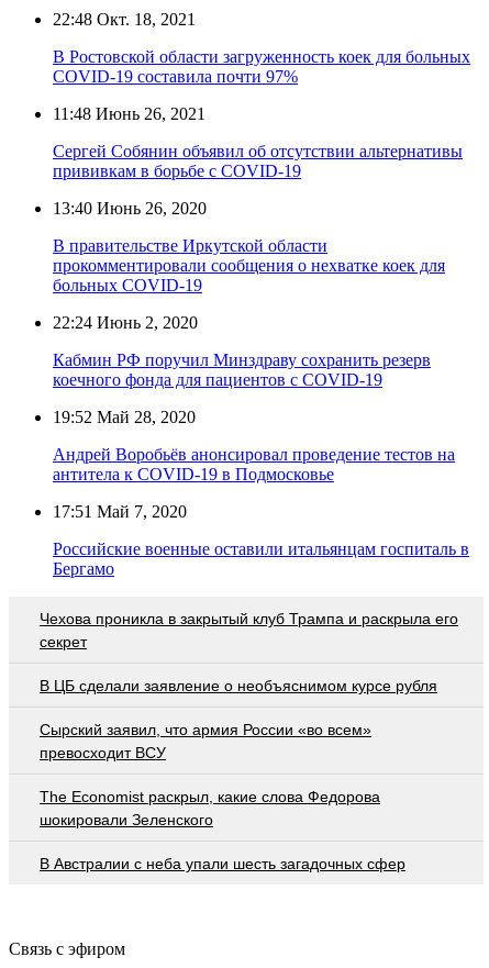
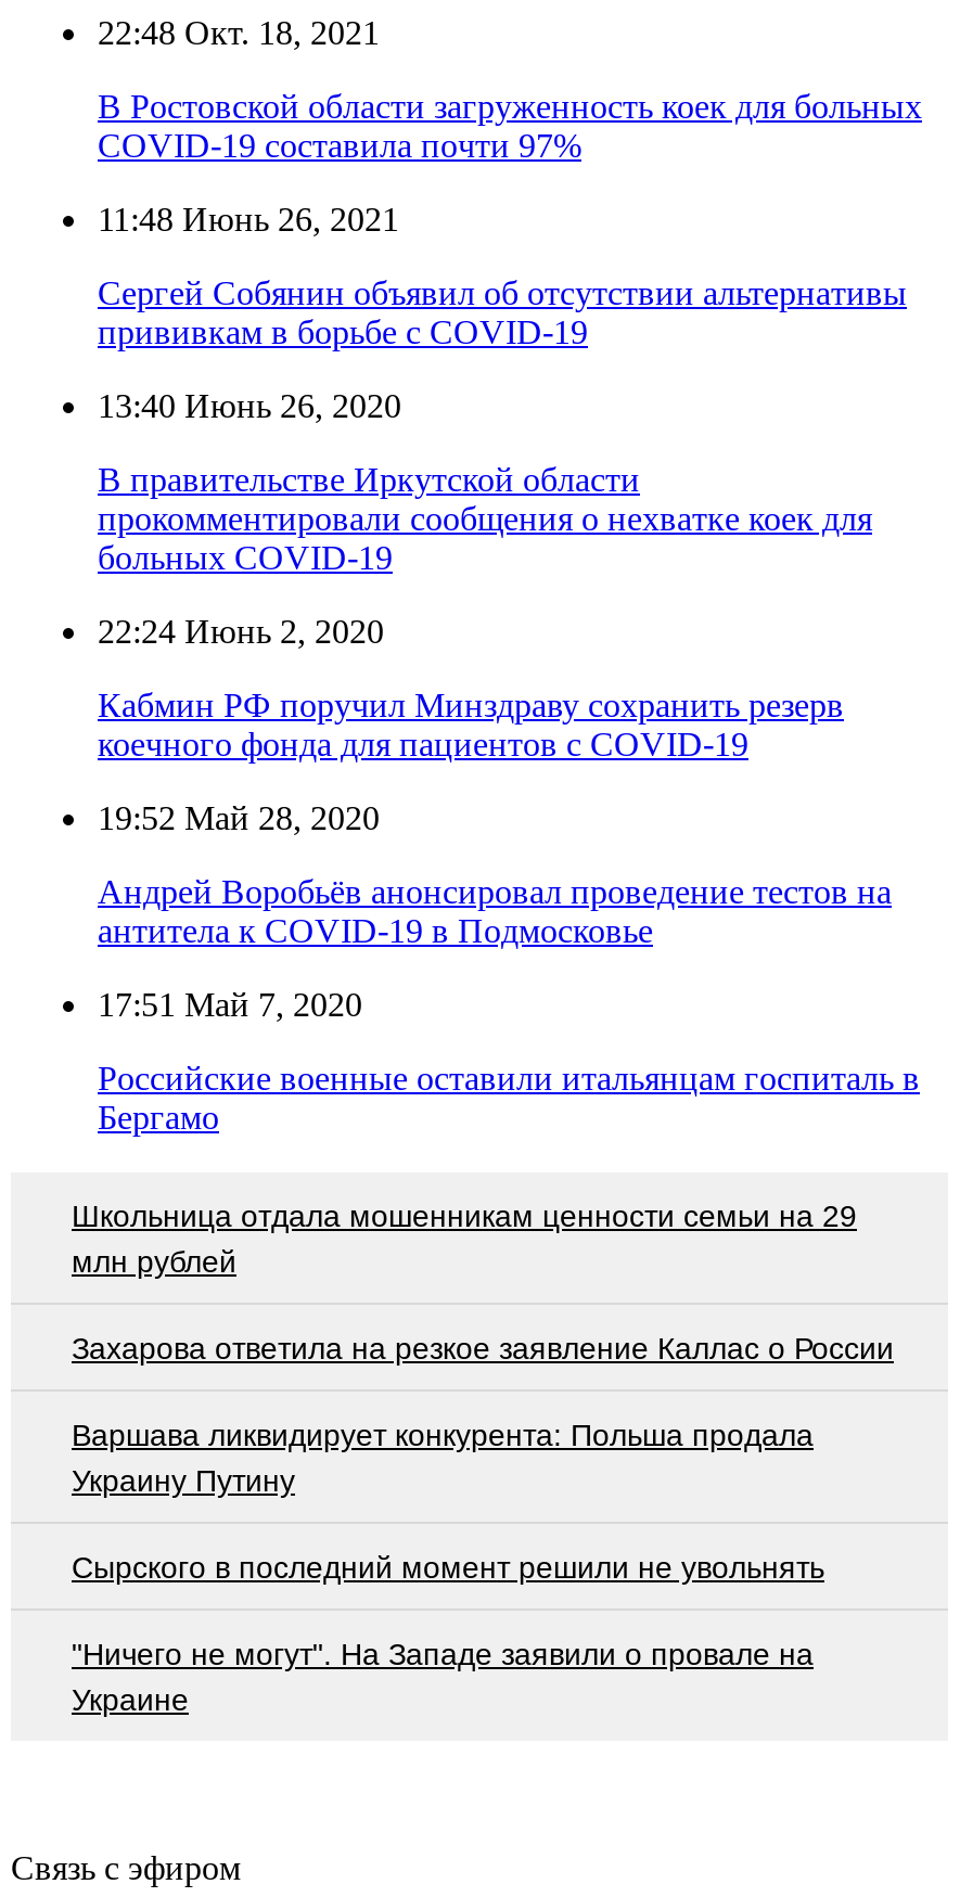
- Чехова проникла в закрытый клуб Трампа и раскрыла его
- секрет
+ Школьница отдала мошенникам ценности семьи на 29
+ млн рублей

- В ЦБ сделали заявление о необъяснимом курсе рубля
+ Захарова ответила на резкое заявление Каллас о России

- Сырский заявил, что армия России «во всем»
- превосходит ВСУ
+ Варшава ликвидирует конкурента: Польша продала
+ Украину Путину

- The Economist раскрыл, какие слова Федорова
- шокировали Зеленского
+ Сырского в последний момент решили не увольнять

- В Австралии с неба упали шесть загадочных сфер
+ "Ничего не могут". На Западе заявили о провале на
+ Украине
